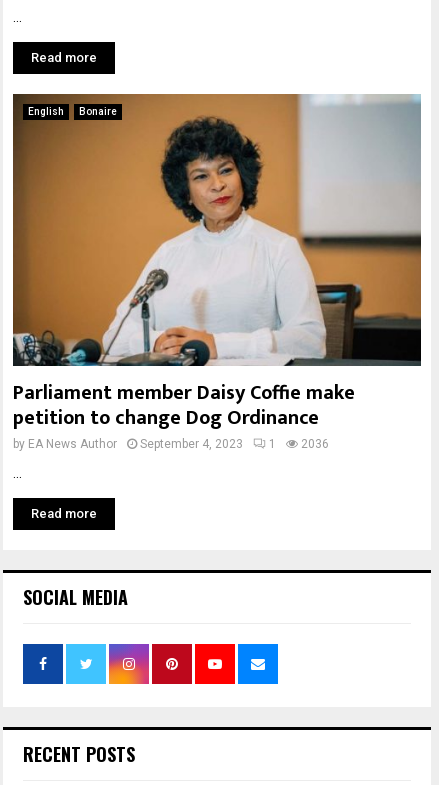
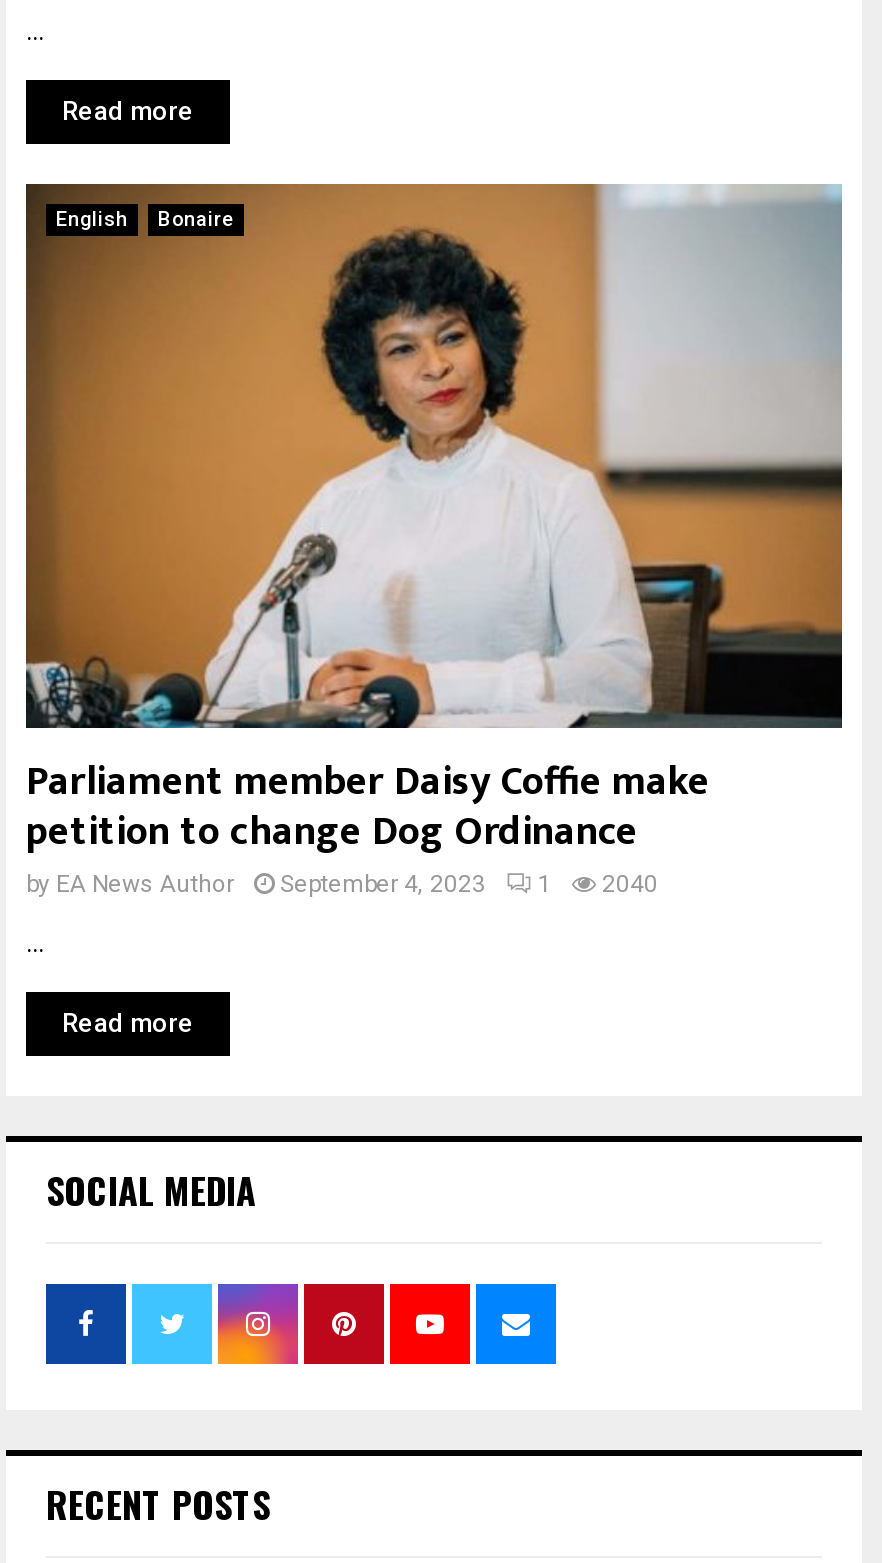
- by EA News Author September 4, 2023 1 2036
+ by EA News Author September 4, 2023 1 2040
